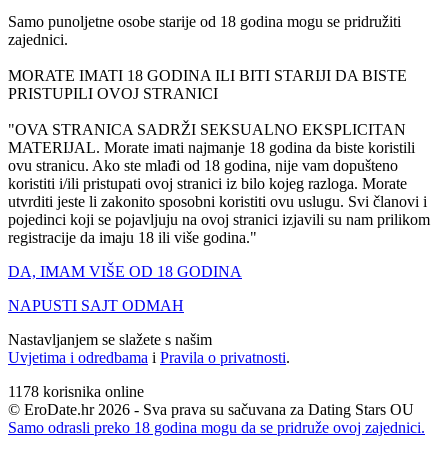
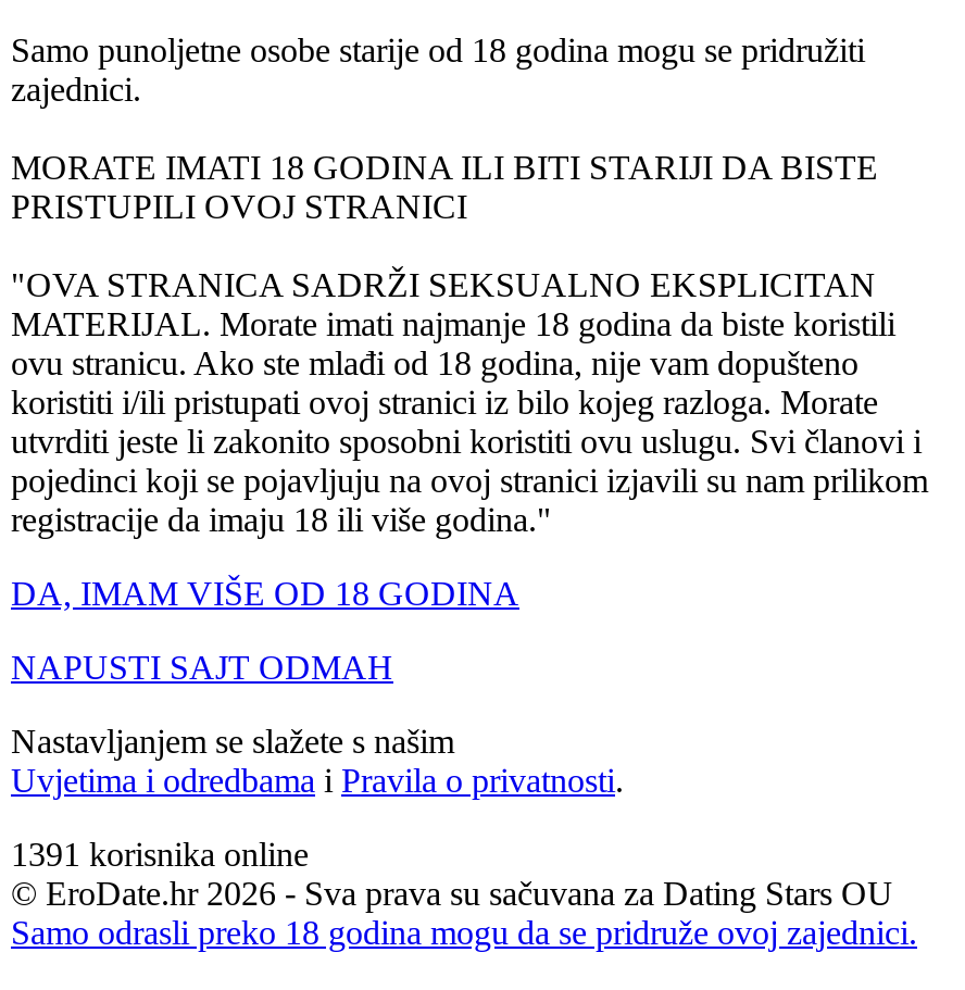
- 1178 korisnika online
+ 1391 korisnika online
